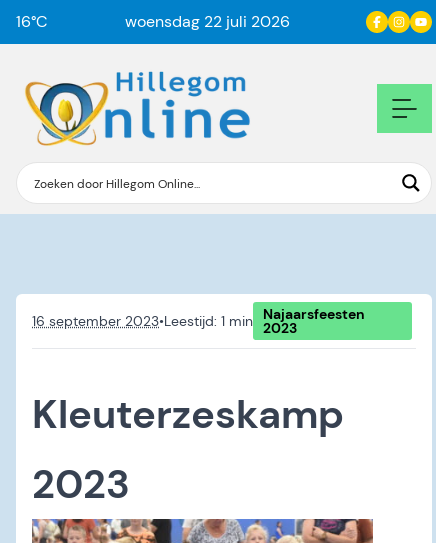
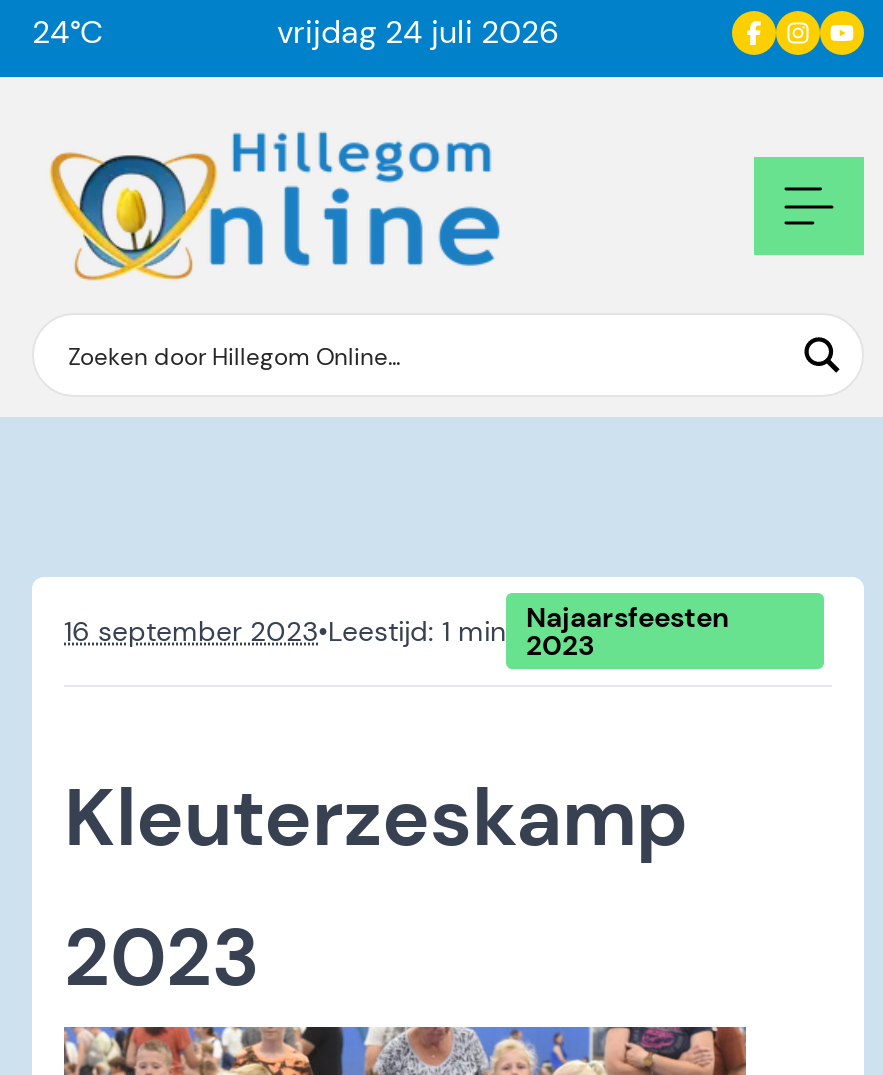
- 16°C
+ 24°C

- woensdag 22 juli 2026
+ vrijdag 24 juli 2026
